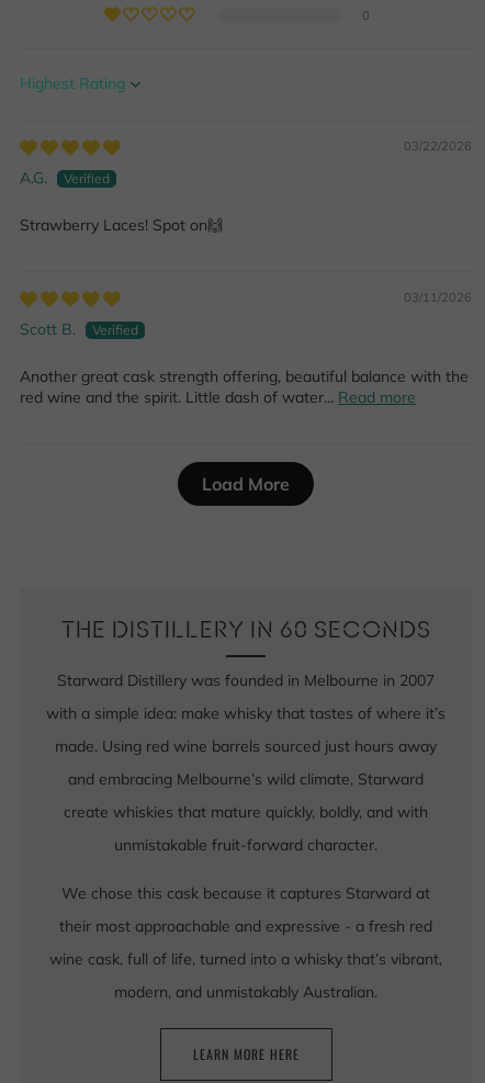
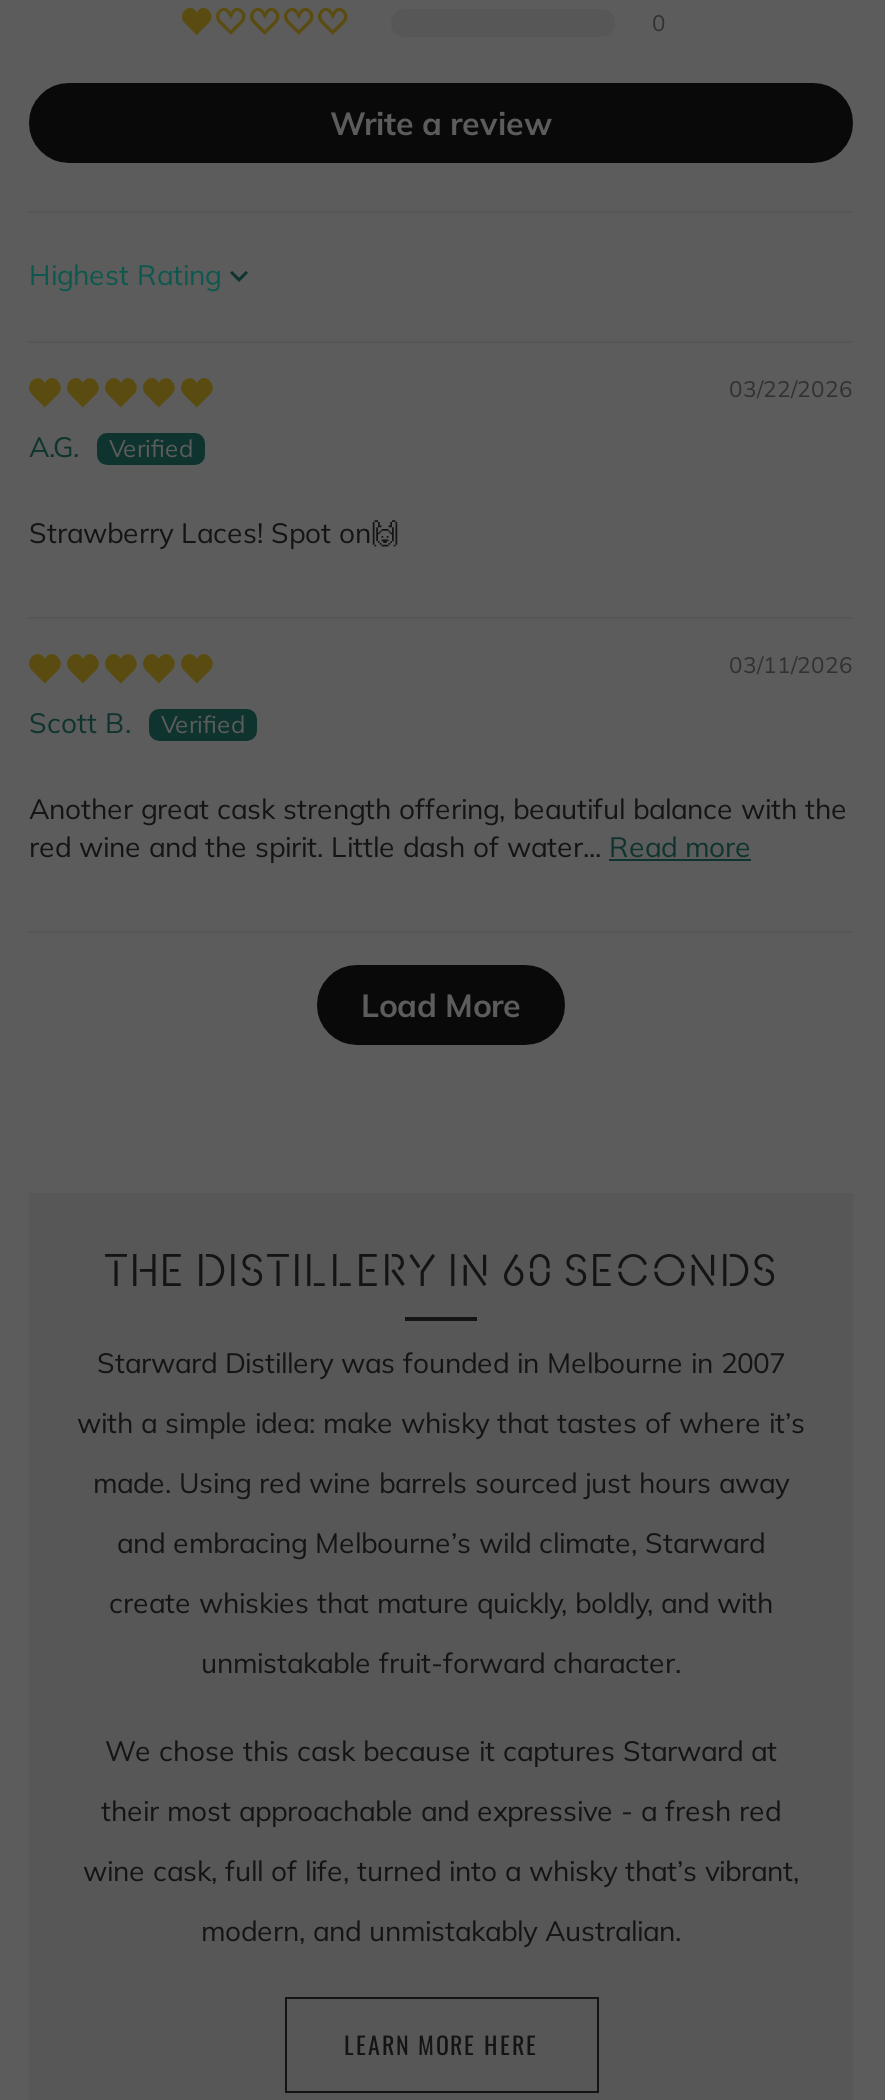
+ Write a review
